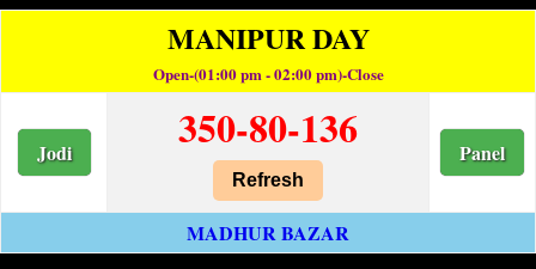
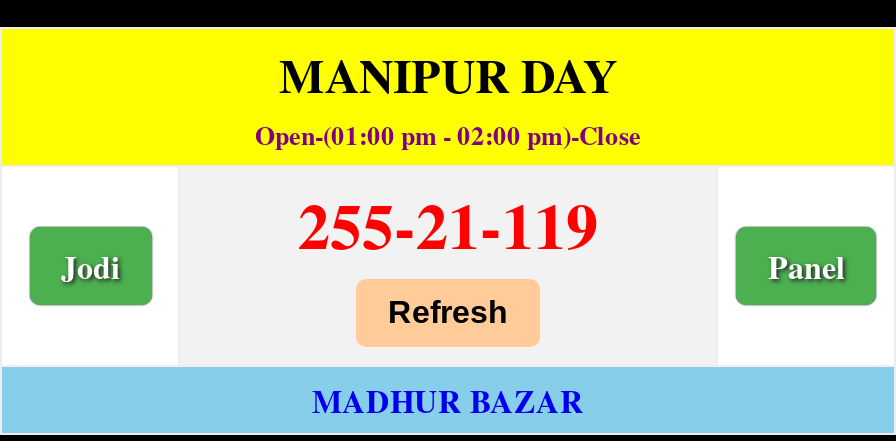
- 350-80-136
+ 255-21-119
